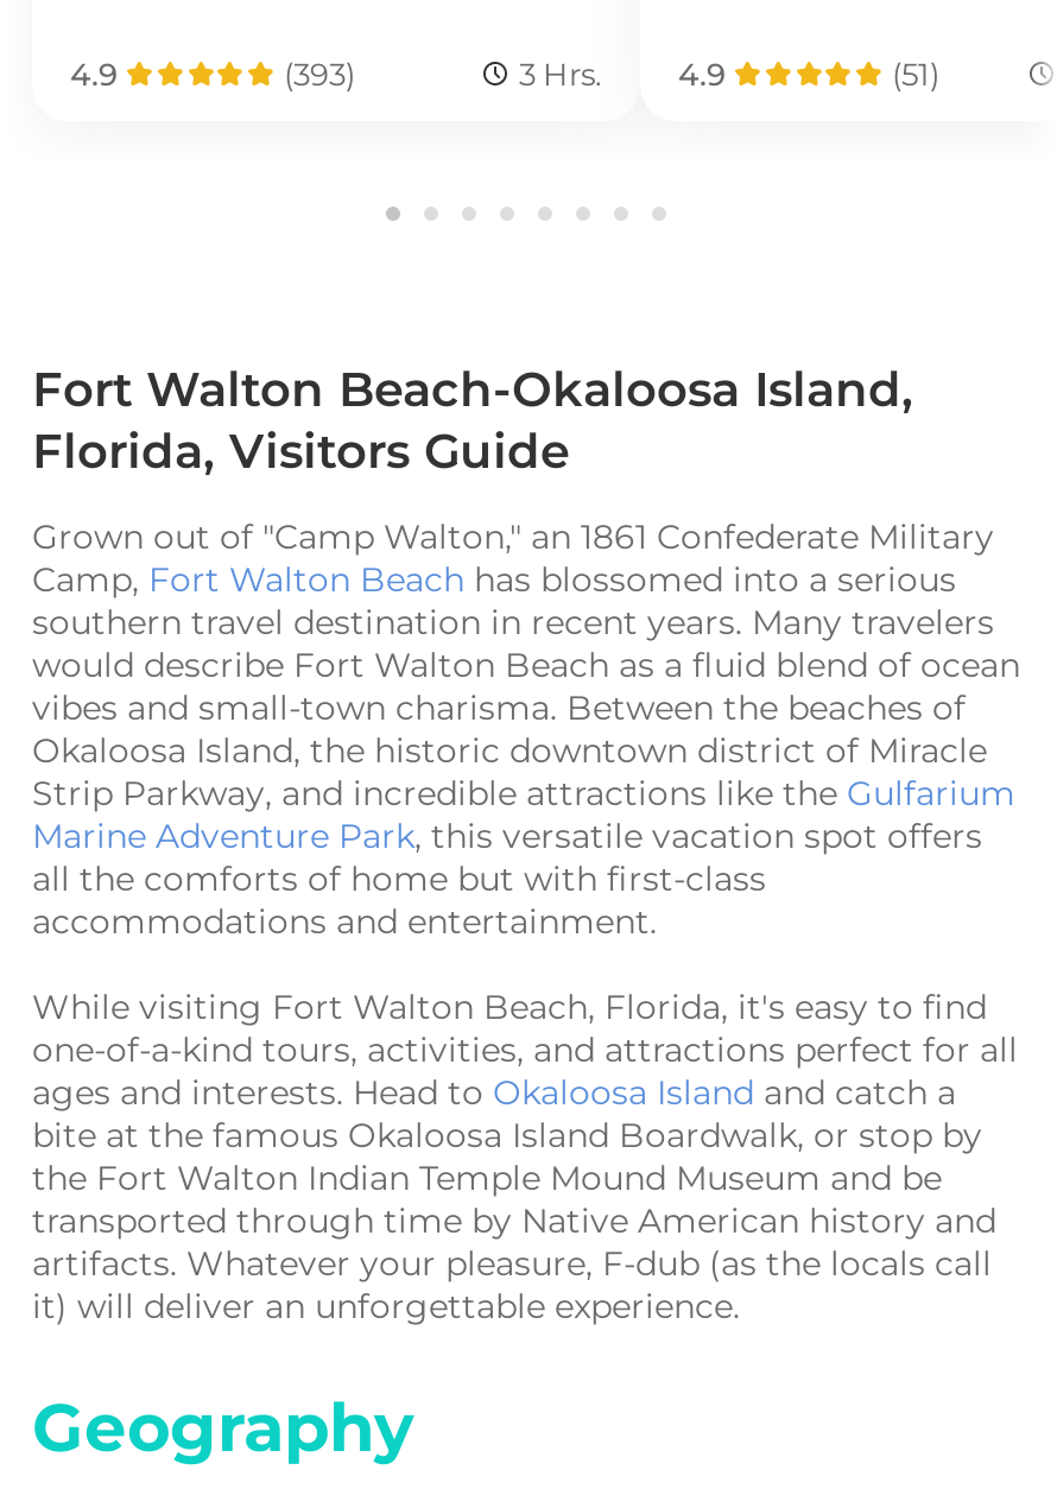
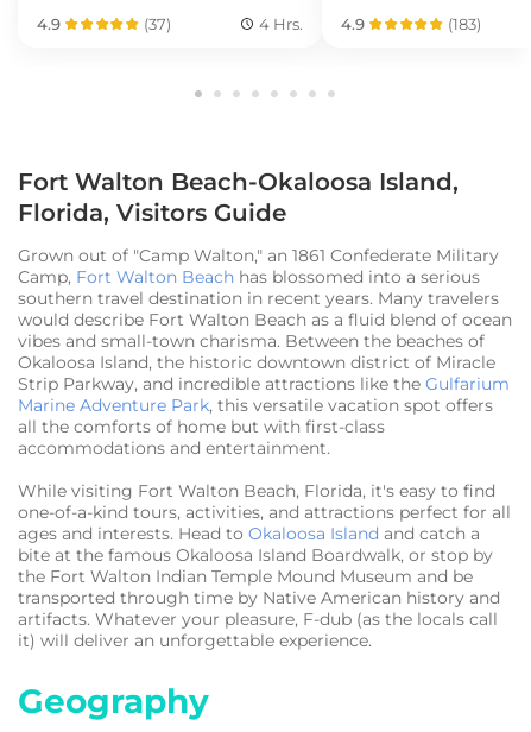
- (393)
- 3 Hrs.
+ (37)
+ 4 Hrs.

- (51)
+ (183)
